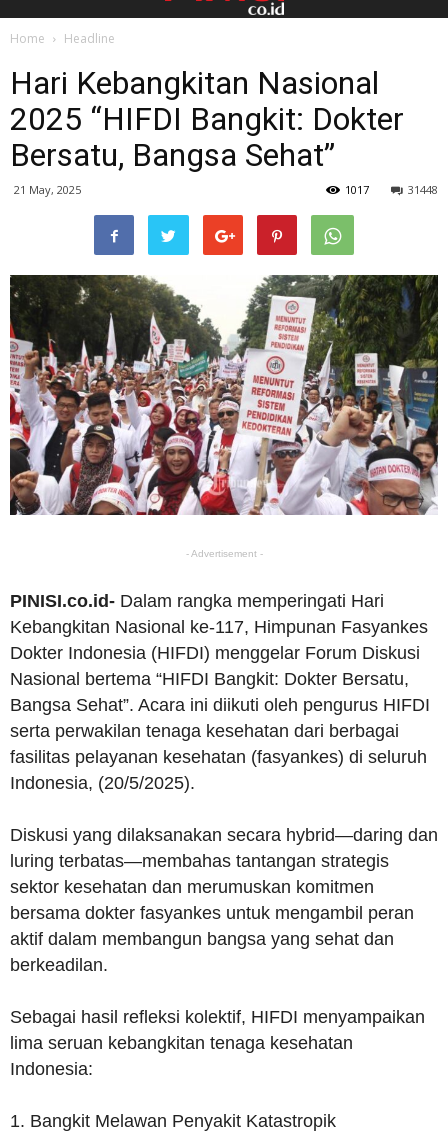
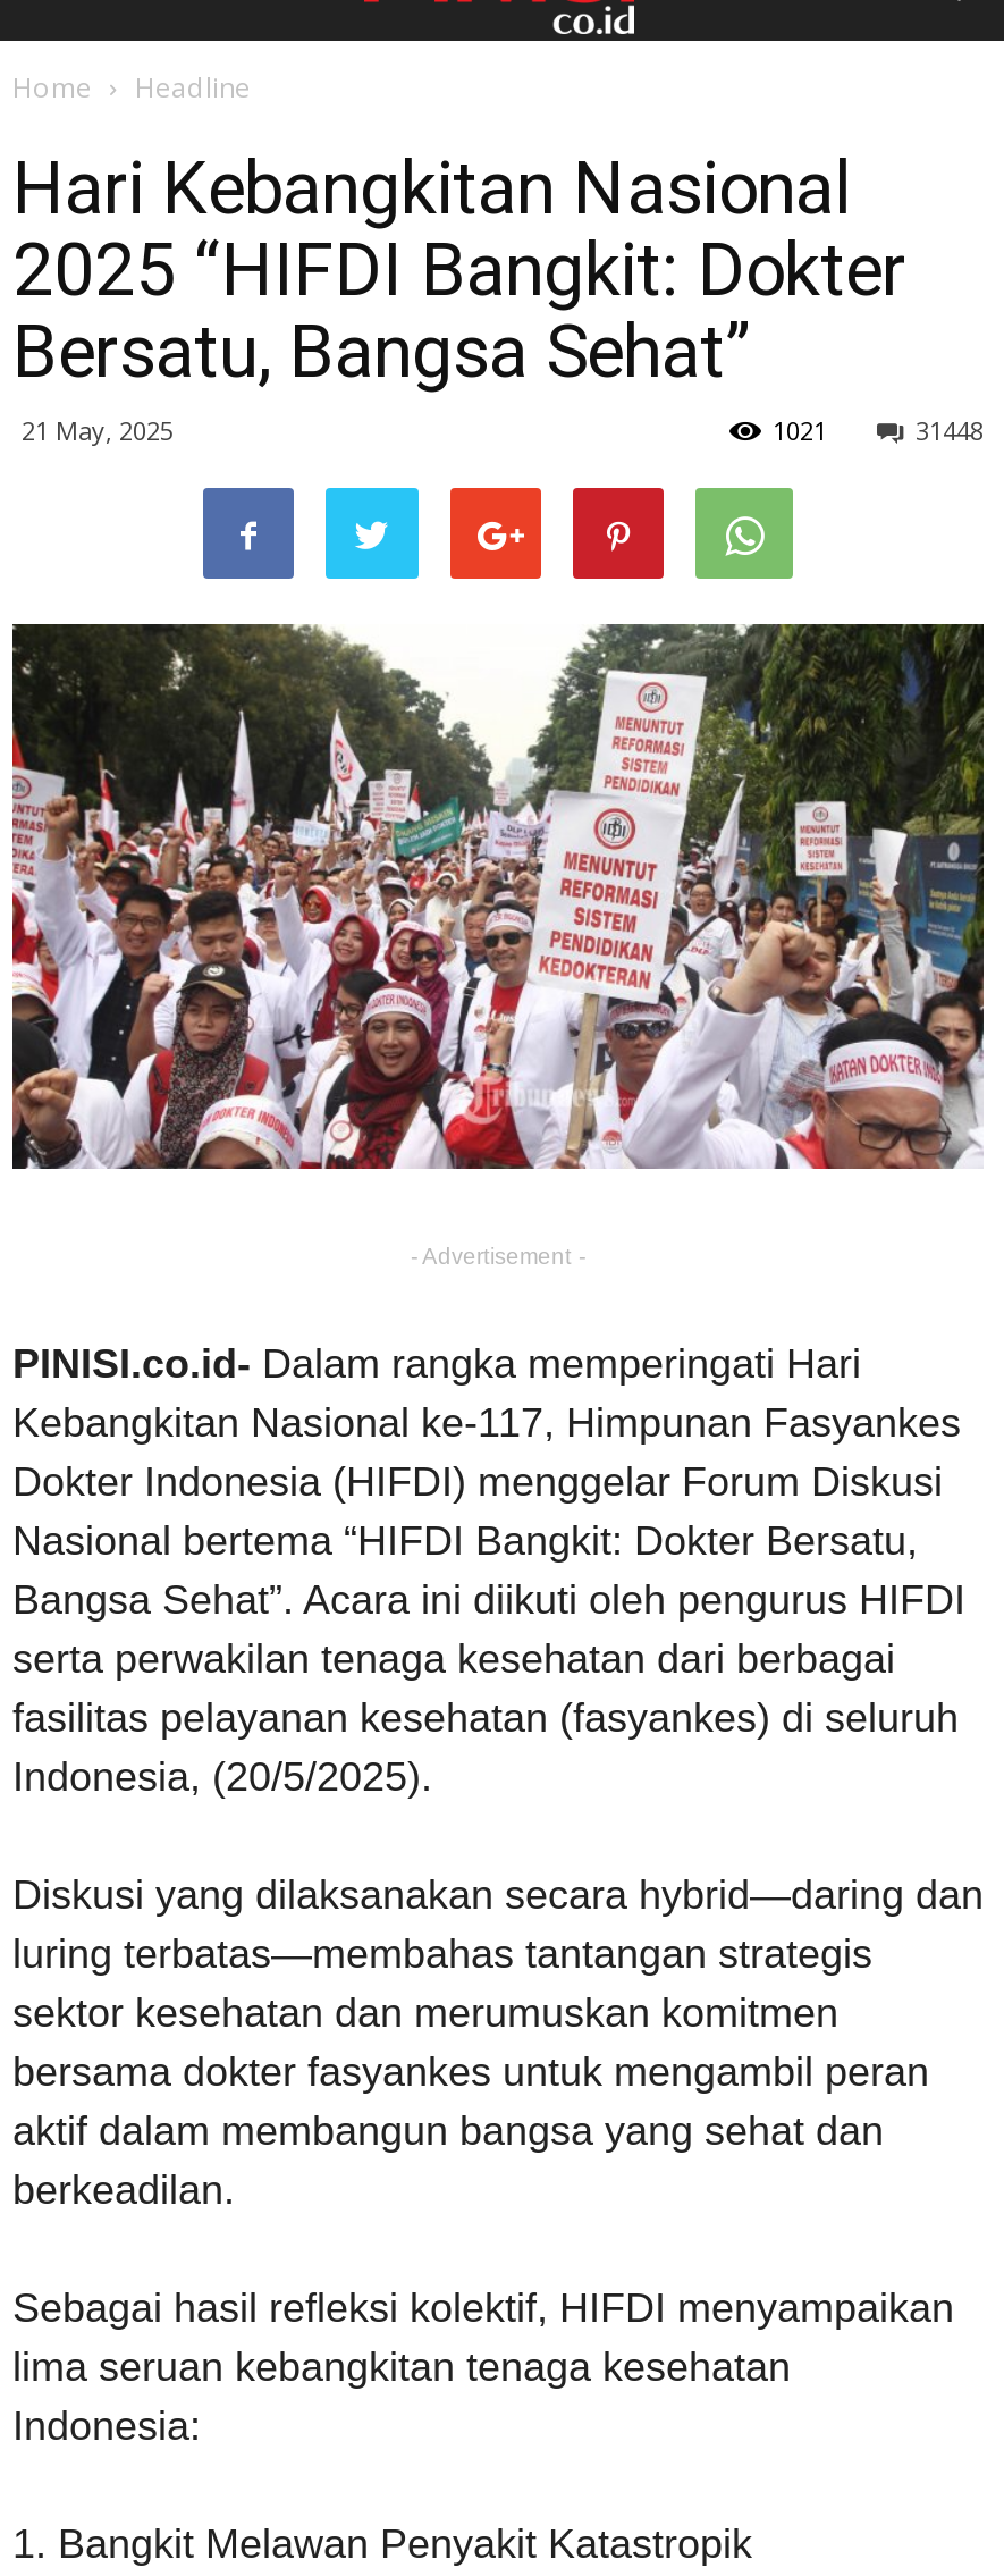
- 1017
+ 1021
